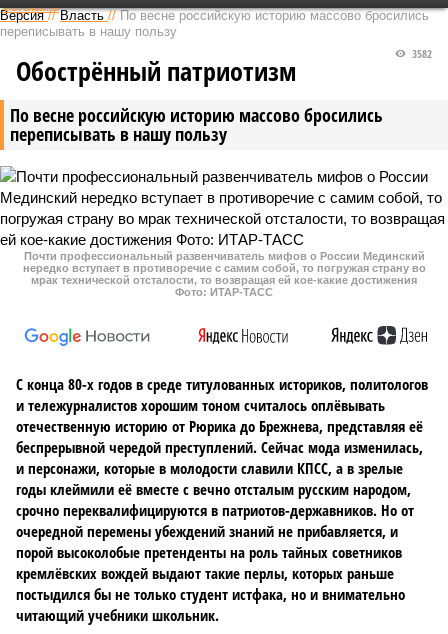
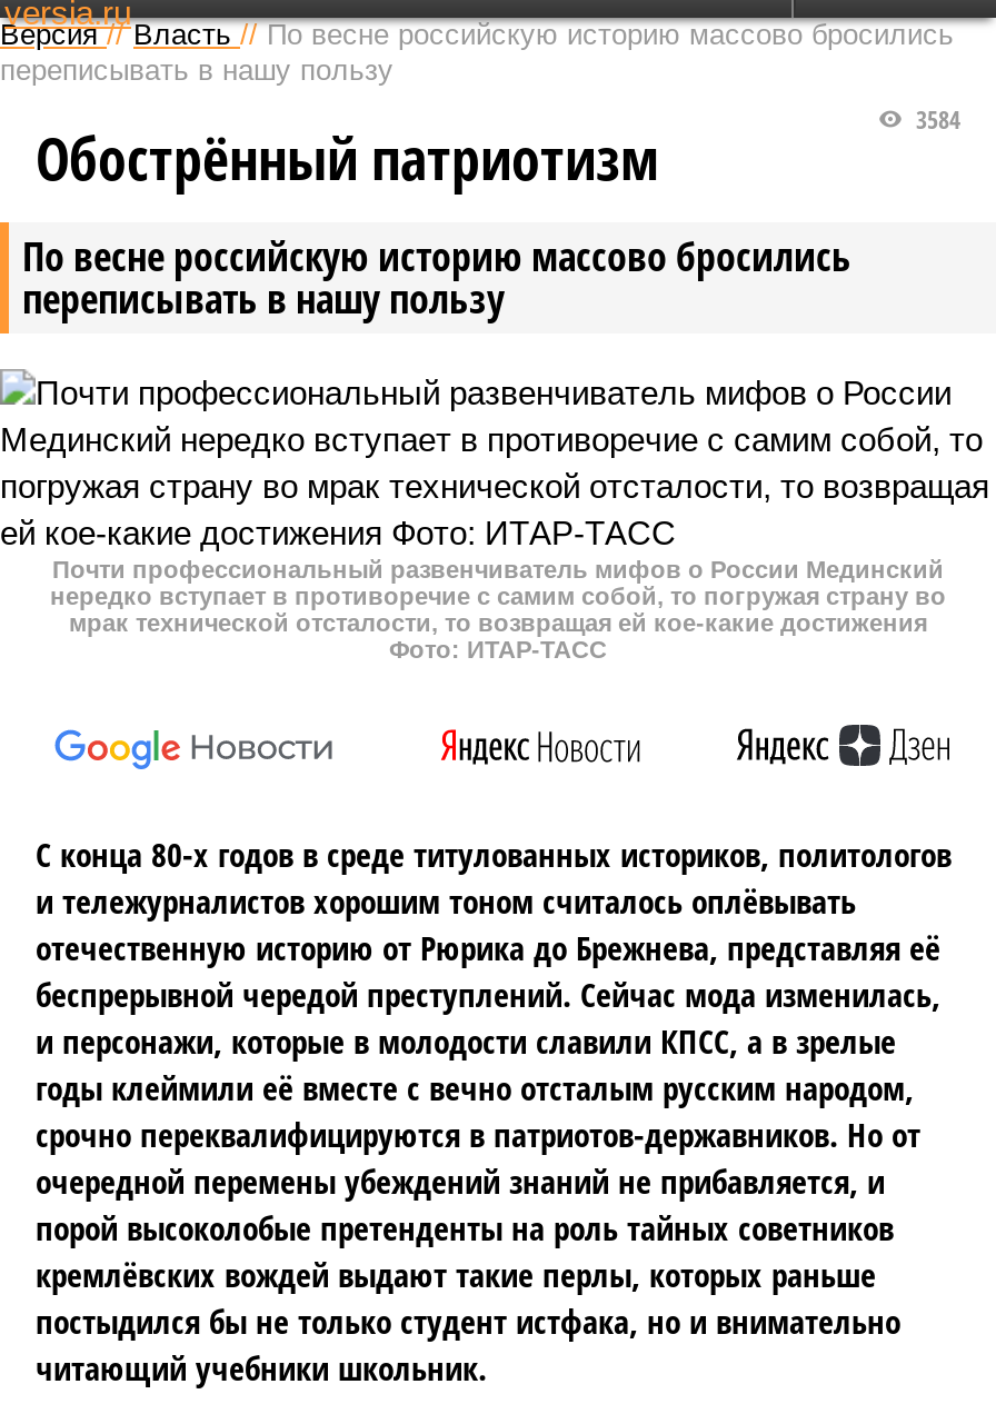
- 3582
+ 3584
